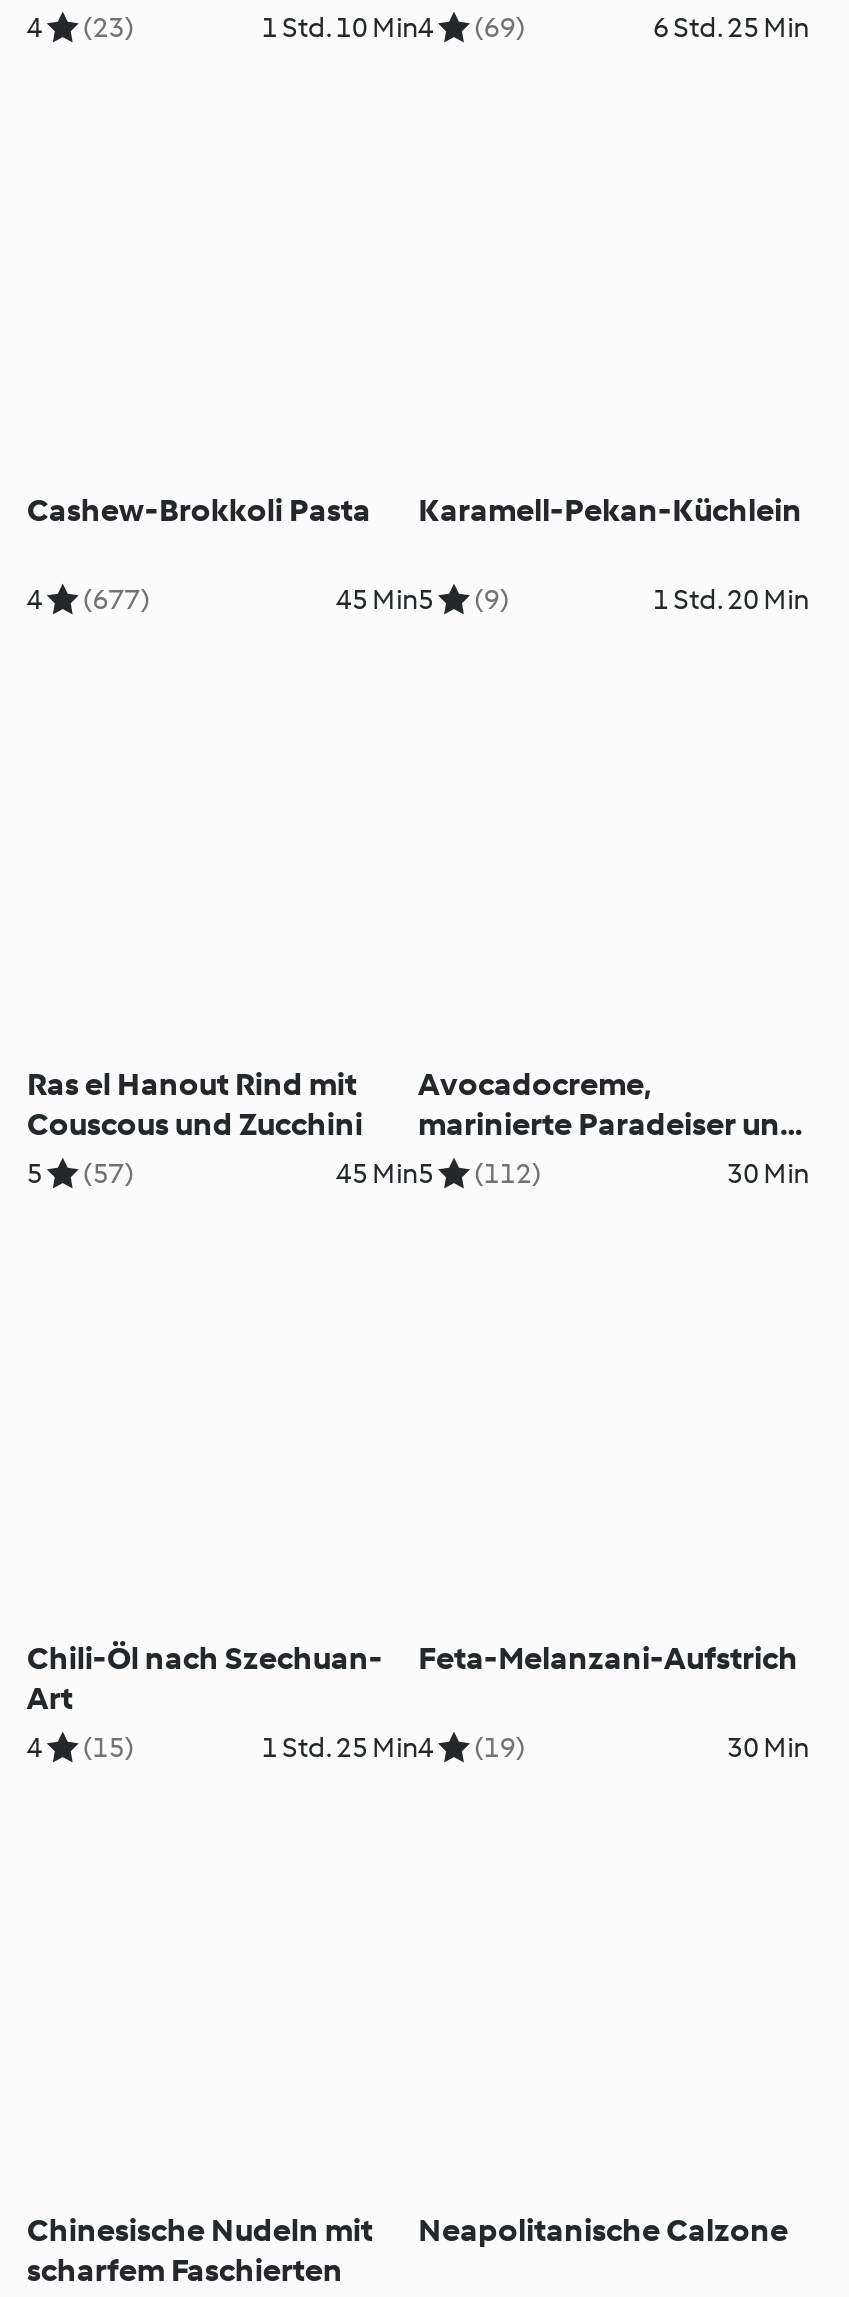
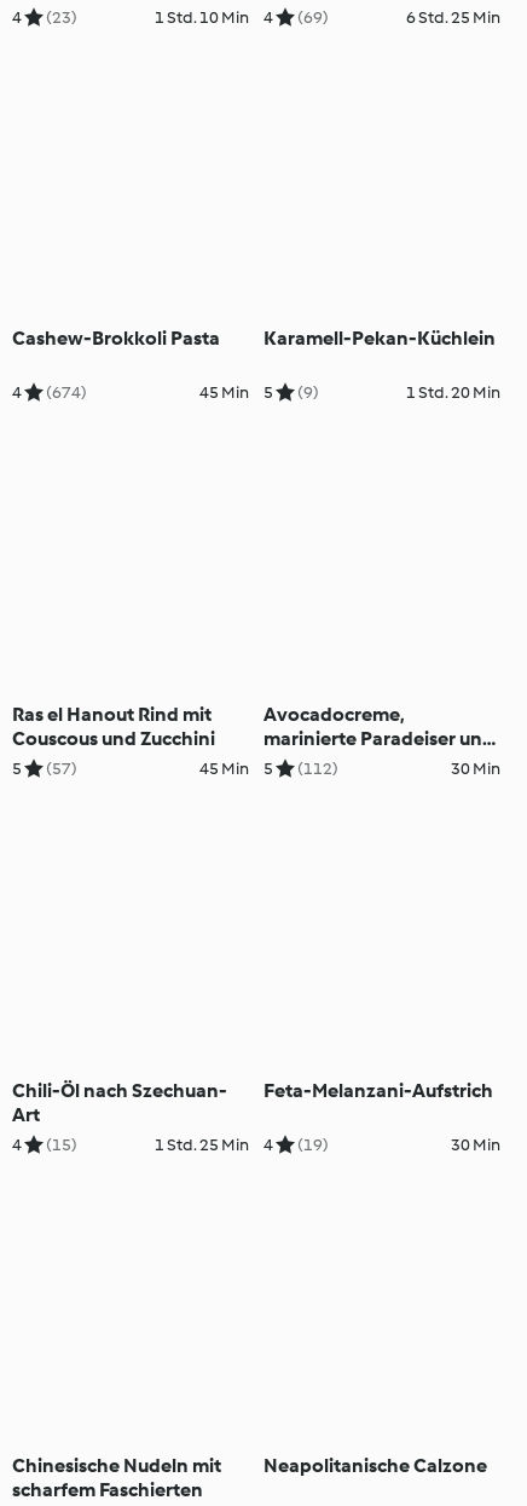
- 4 (677)
+ 4 (674)
